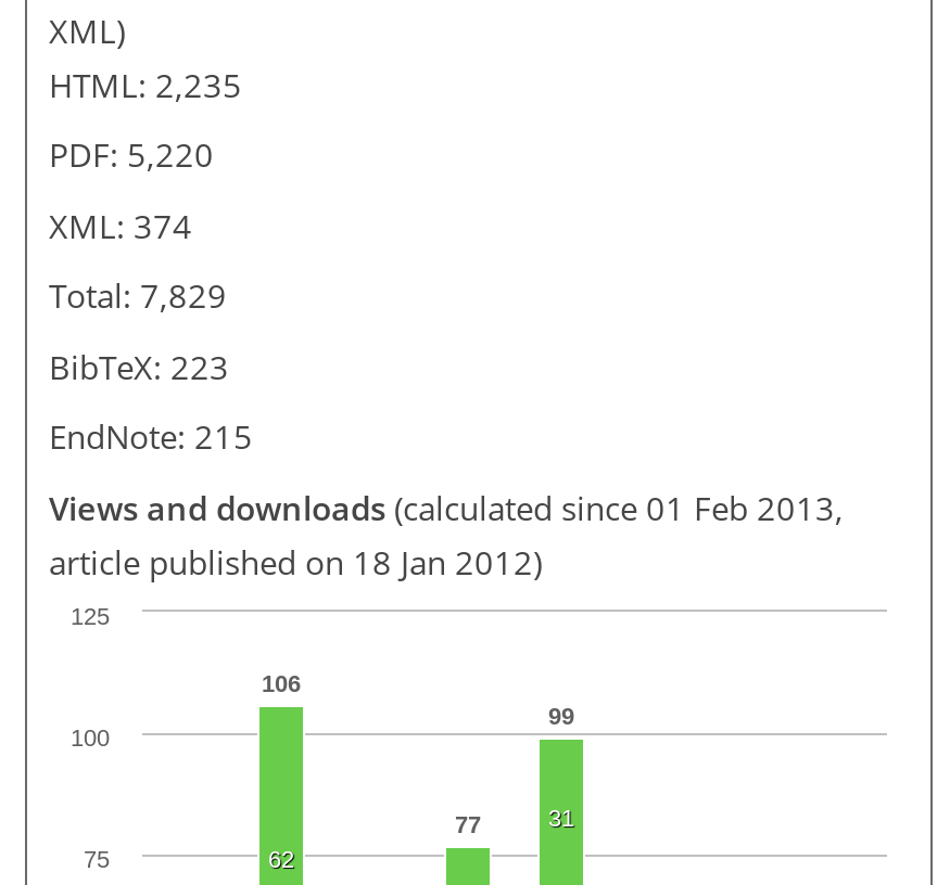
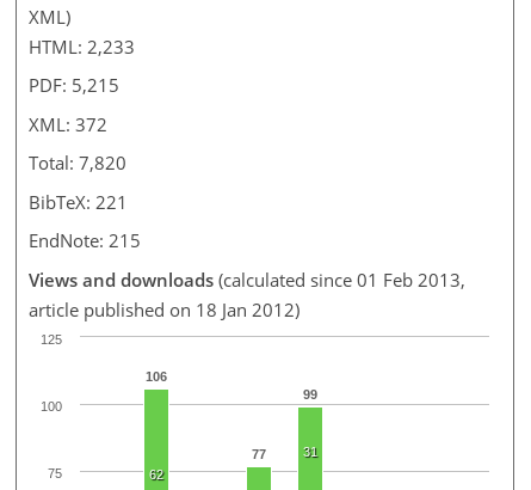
- HTML: 2,235
+ HTML: 2,233

- PDF: 5,220
+ PDF: 5,215

- XML: 374
+ XML: 372

- Total: 7,829
+ Total: 7,820

- BibTeX: 223
+ BibTeX: 221
